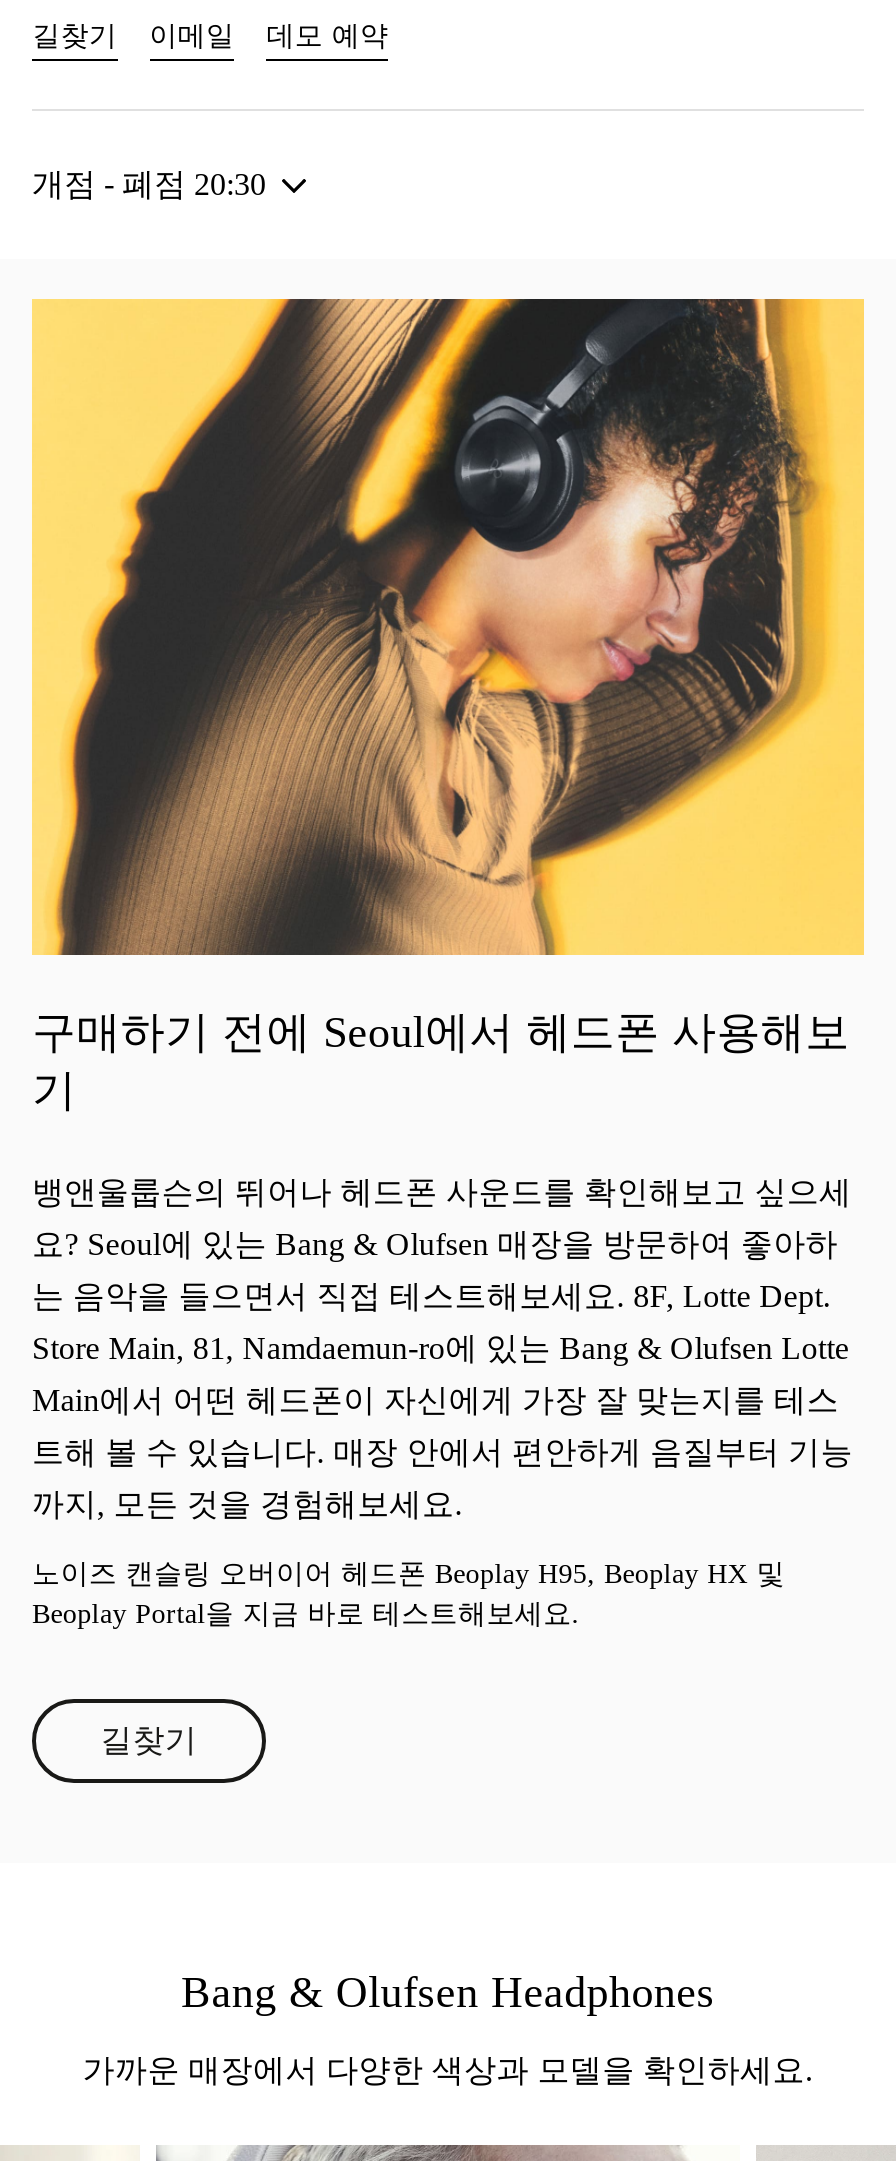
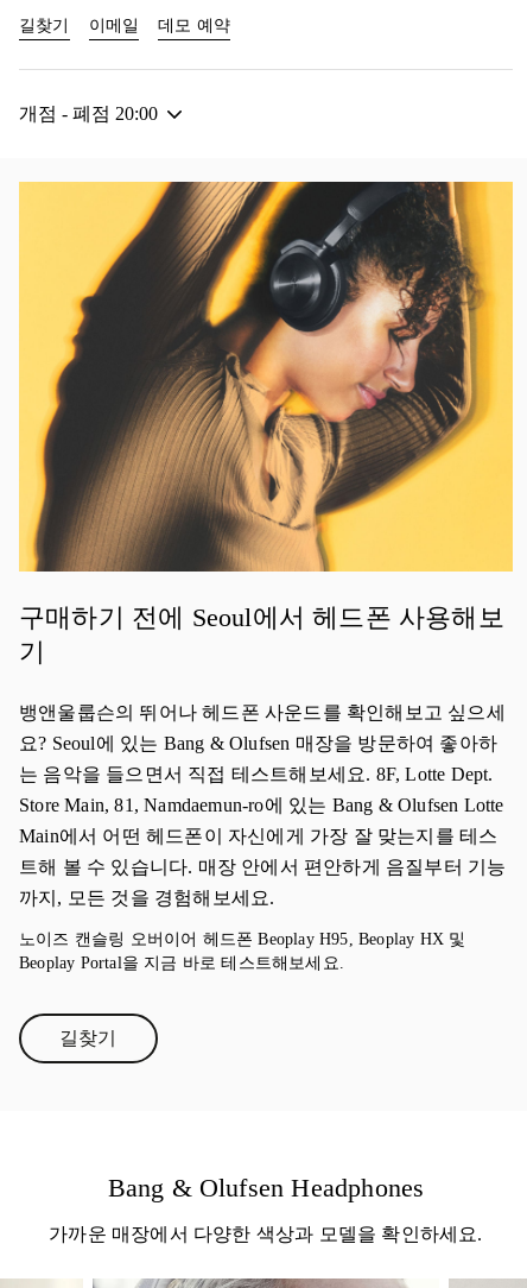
- 개점 - 폐점 20:30
+ 개점 - 폐점 20:00
